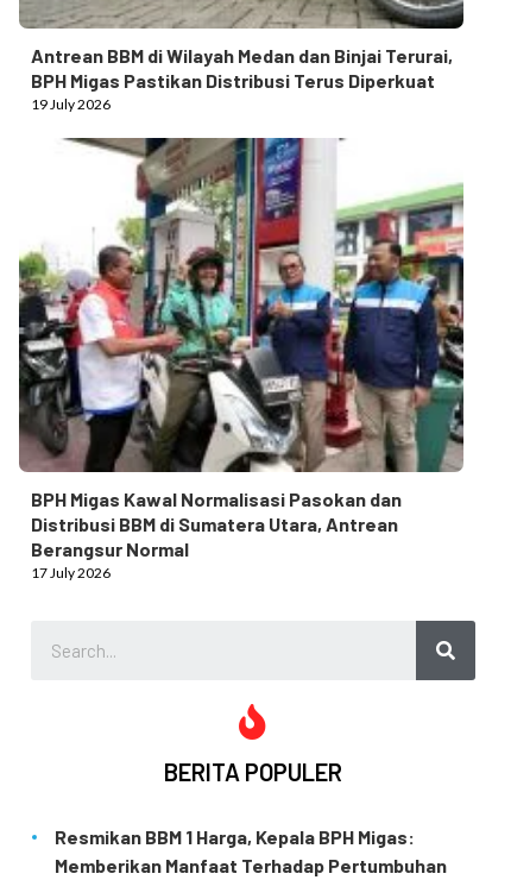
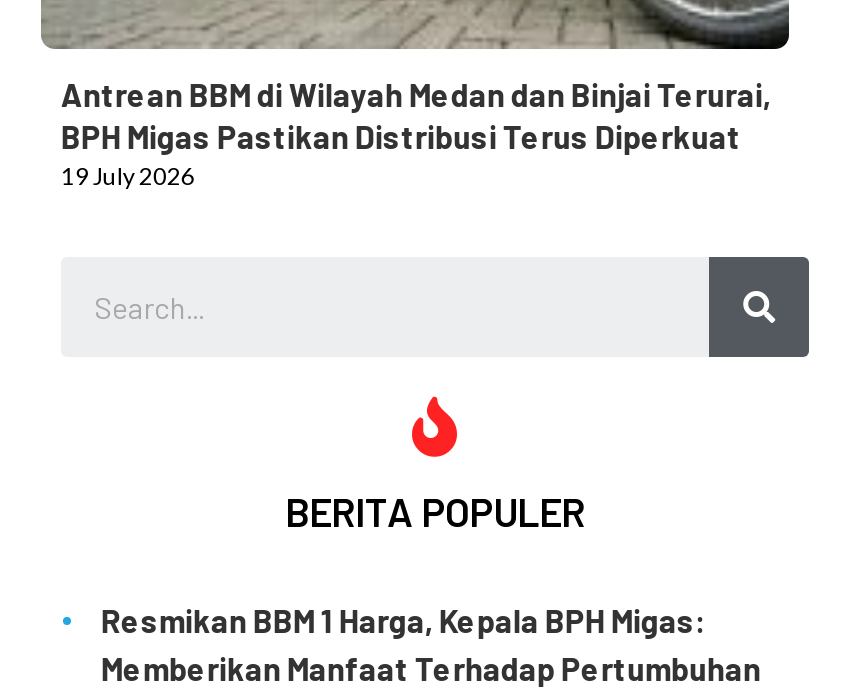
- [image]
- BPH Migas Kawal Normalisasi Pasokan dan
- Distribusi BBM di Sumatera Utara, Antrean
- Berangsur Normal
- 17 July 2026
